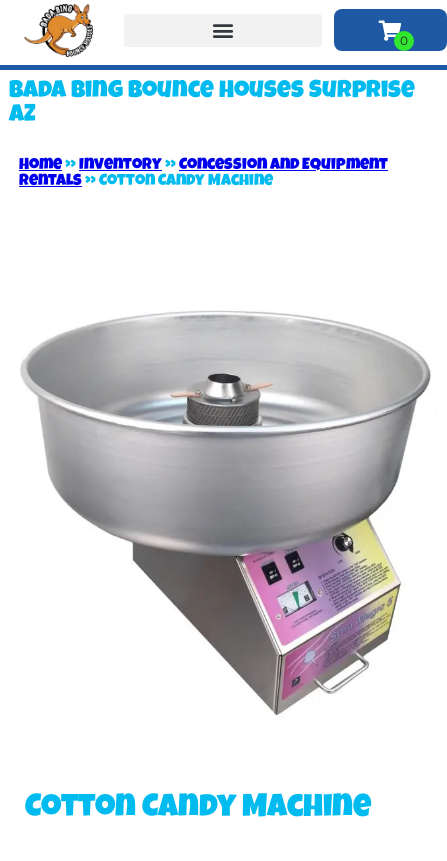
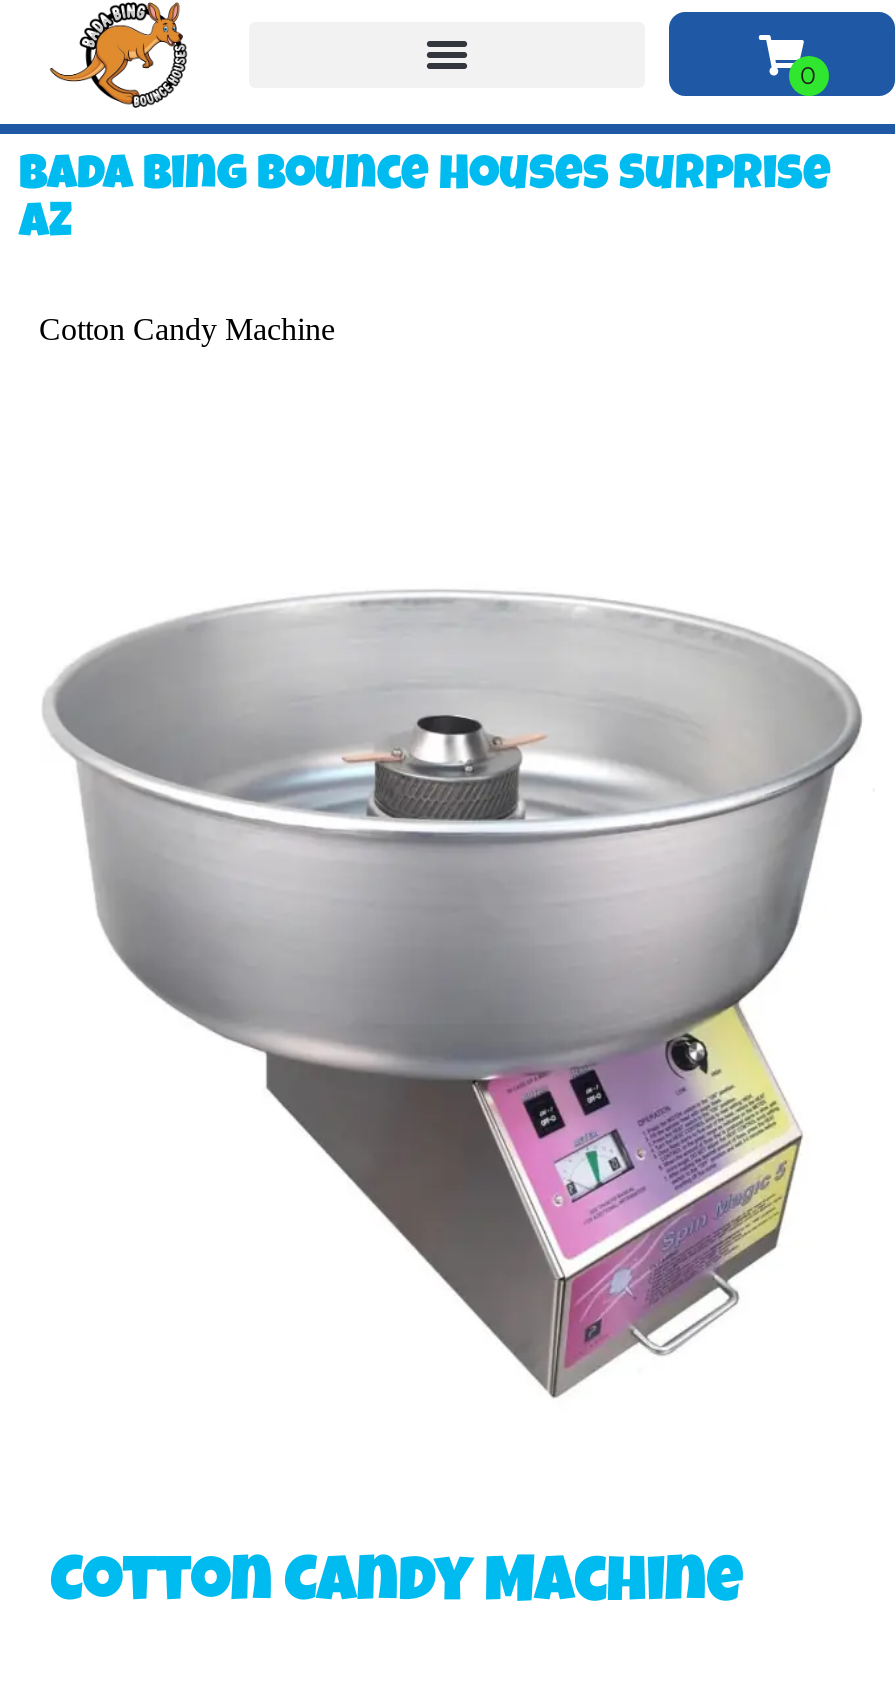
- Home» Inventory» Concession and Equipment
- Rentals» Cotton Candy Machine
+ Cotton Candy Machine
